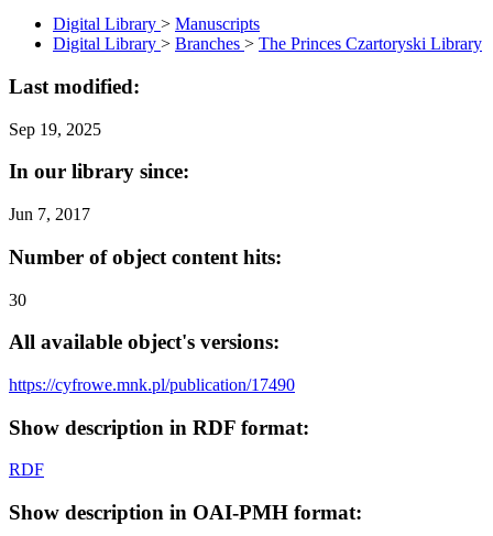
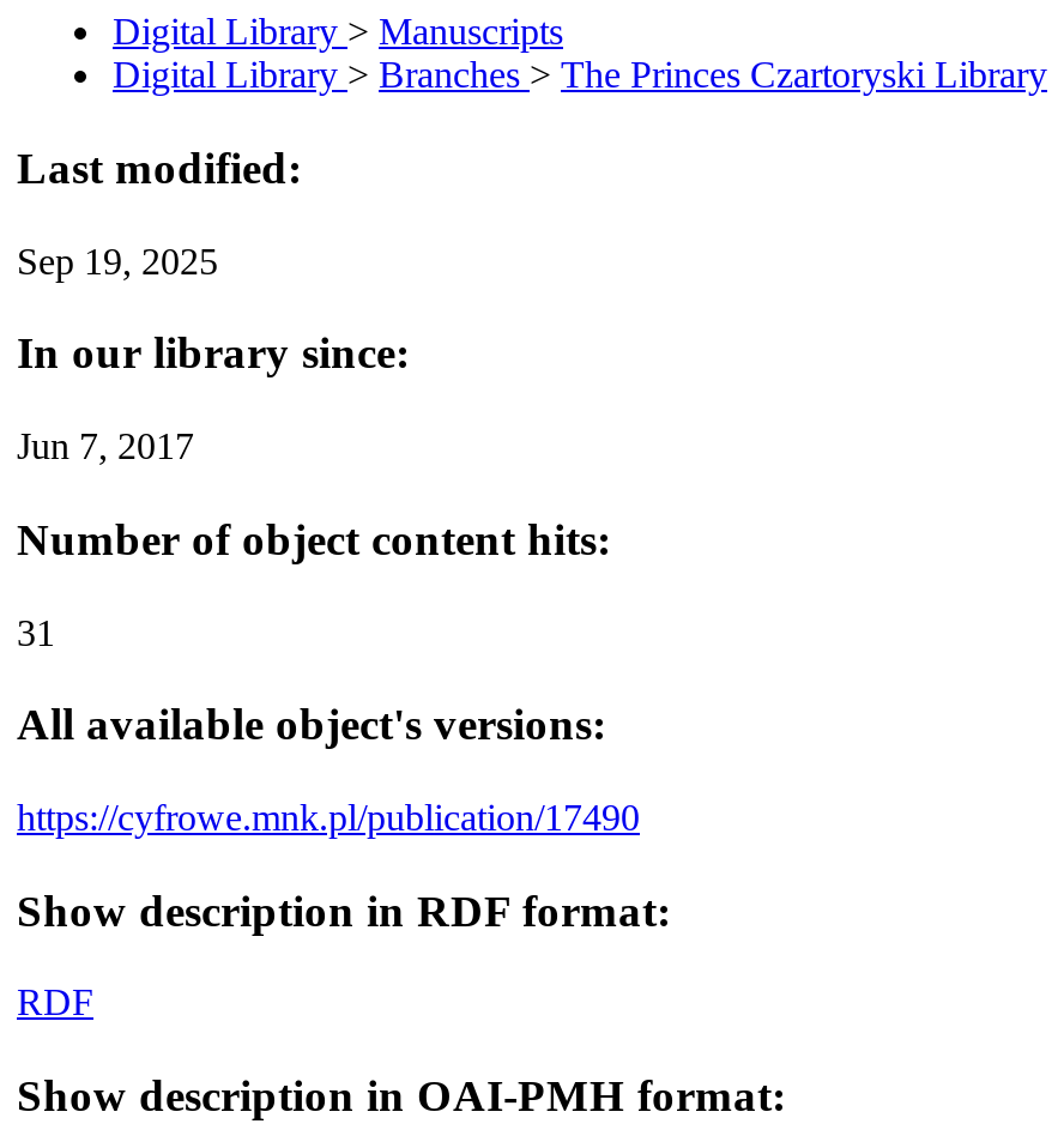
- 30
+ 31
